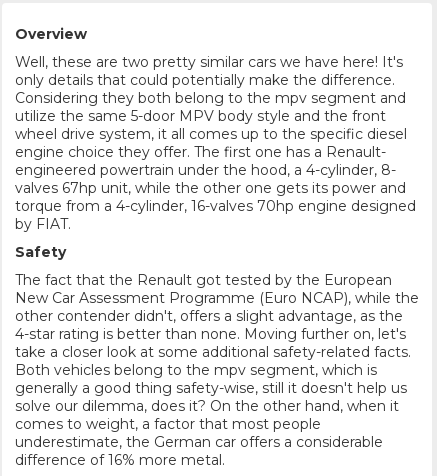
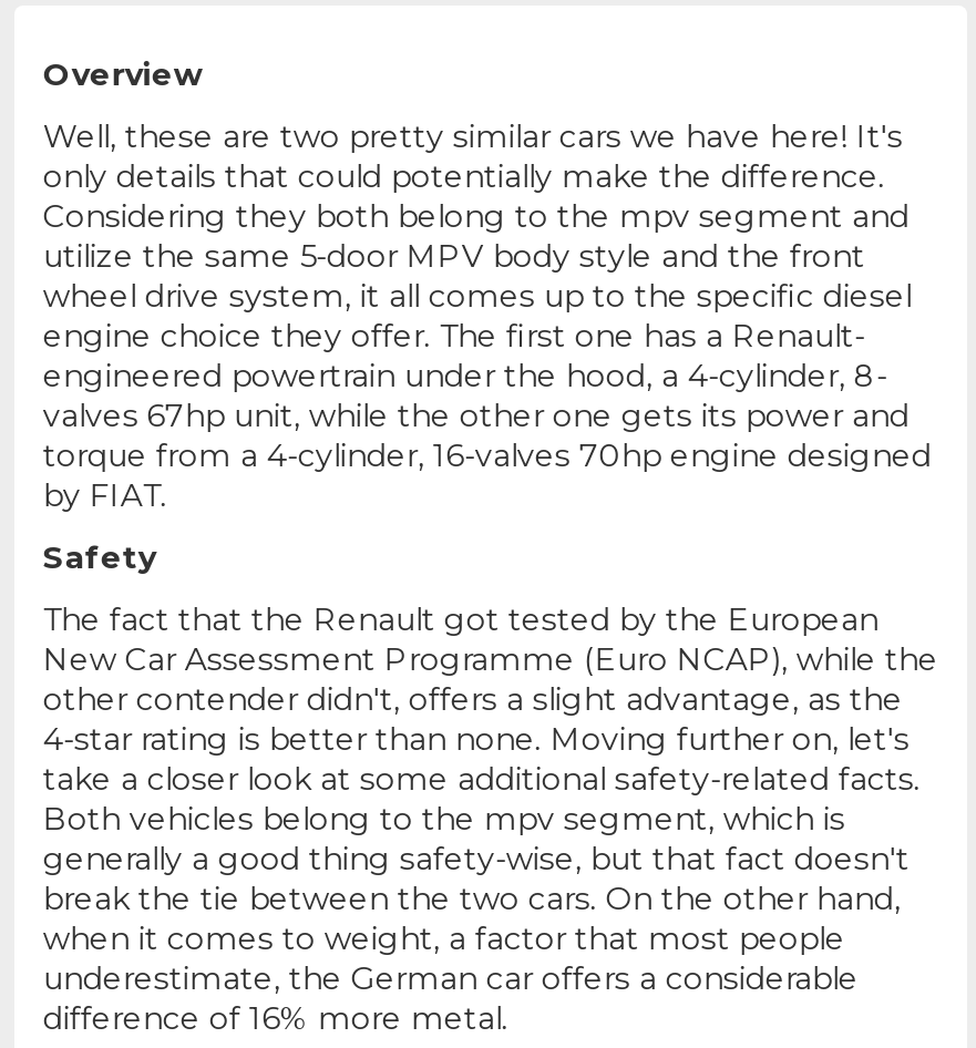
- generally a good thing safety-wise, still it doesn't help us
- solve our dilemma, does it? On the other hand, when it
- comes to weight, a factor that most people
+ generally a good thing safety-wise, but that fact doesn't
+ break the tie between the two cars. On the other hand,
+ when it comes to weight, a factor that most people
